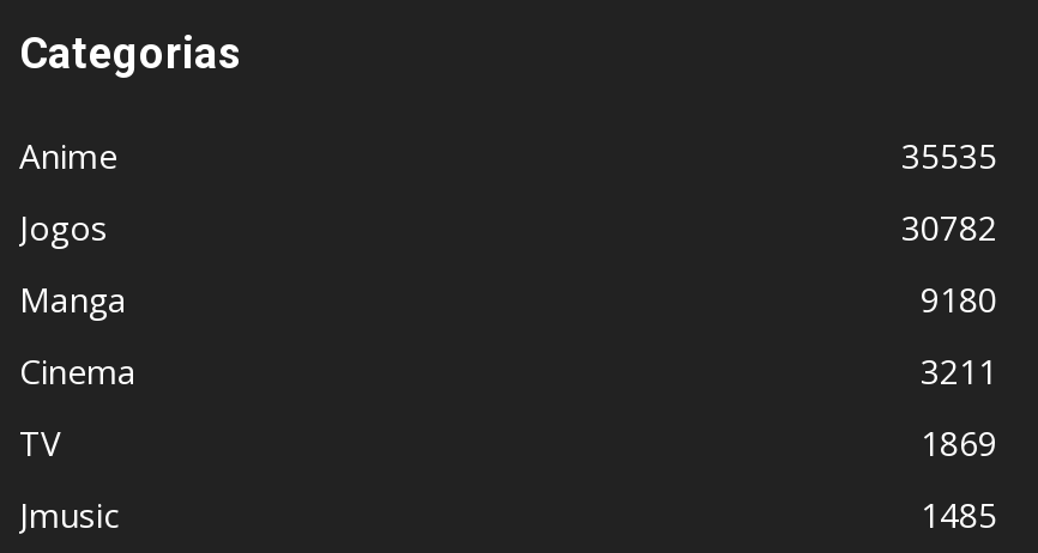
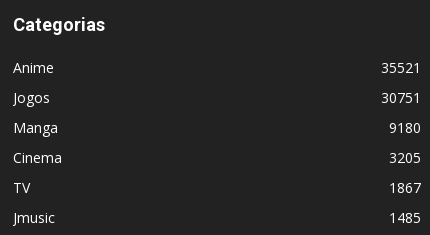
- 35535
+ 35521

- 30782
+ 30751

- 3211
+ 3205

- 1869
+ 1867
